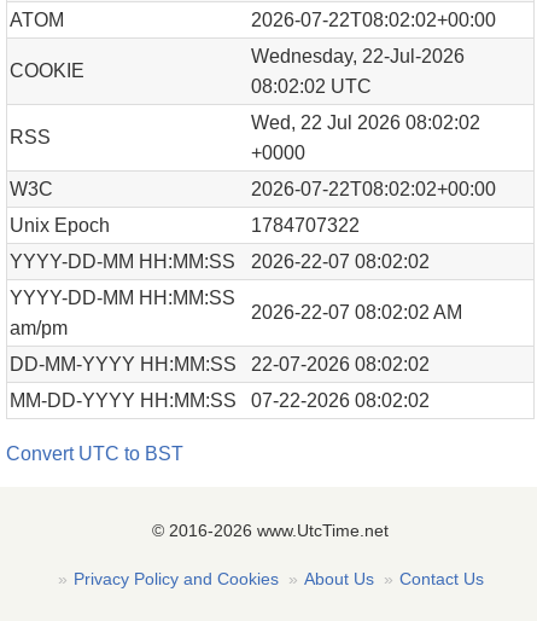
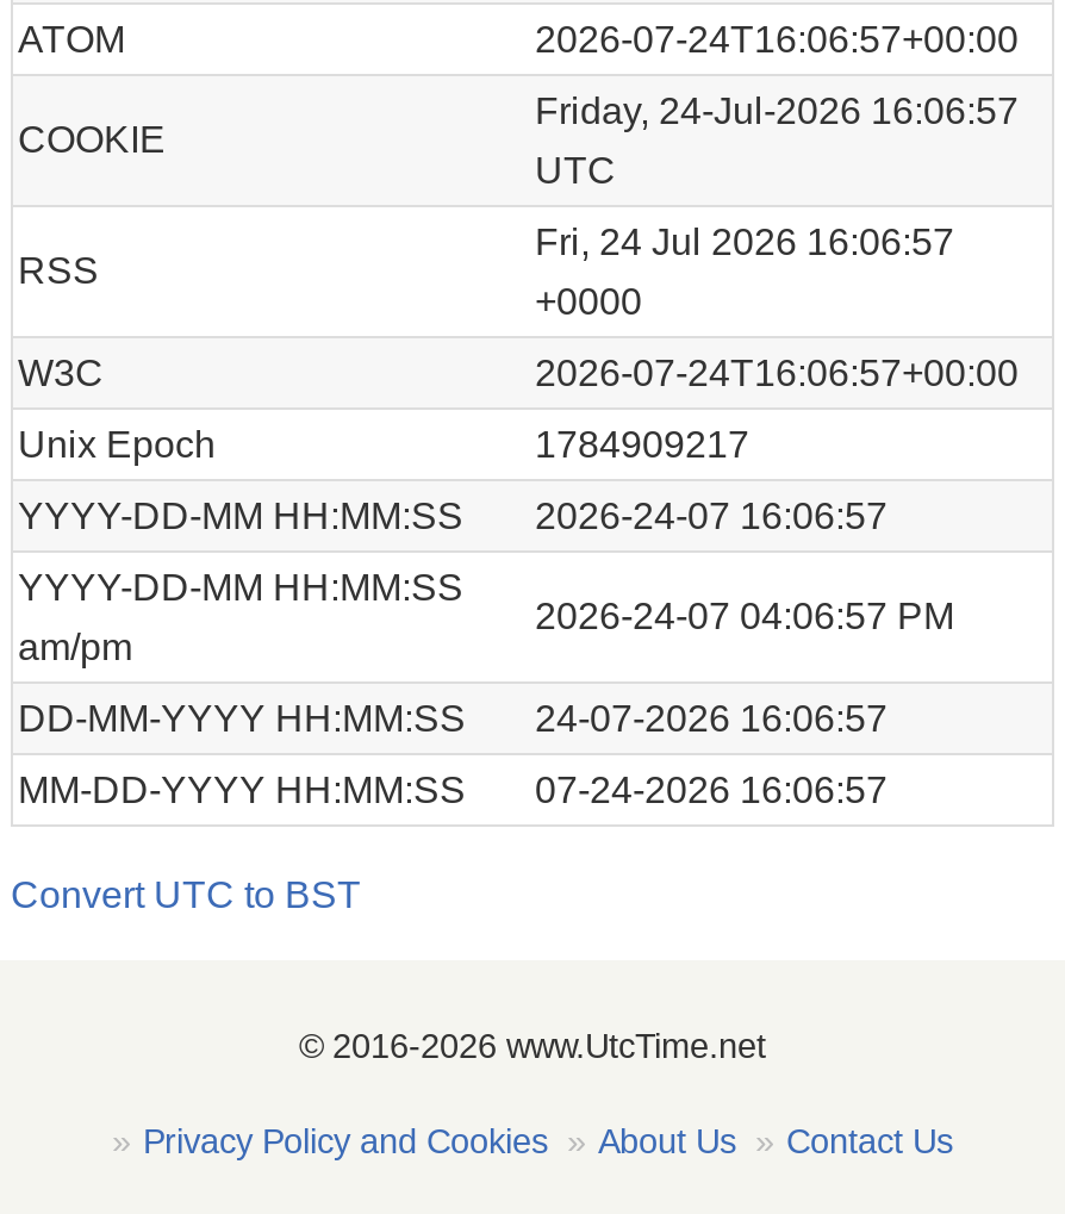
- 2026-07-22T08:02:02+00:00
+ 2026-07-24T16:06:57+00:00

- Wednesday, 22-Jul-2026
+ Friday, 24-Jul-2026 16:06:57

- 08:02:02 UTC
+ UTC

- Wed, 22 Jul 2026 08:02:02
+ Fri, 24 Jul 2026 16:06:57

- 2026-07-22T08:02:02+00:00
+ 2026-07-24T16:06:57+00:00

- 1784707322
+ 1784909217

- YYYY-DD-MM HH:MM:SS 2026-22-07 08:02:02
+ YYYY-DD-MM HH:MM:SS 2026-24-07 16:06:57

- 2026-22-07 08:02:02 AM
+ 2026-24-07 04:06:57 PM

- DD-MM-YYYY HH:MM:SS 22-07-2026 08:02:02
+ DD-MM-YYYY HH:MM:SS 24-07-2026 16:06:57

- MM-DD-YYYY HH:MM:SS 07-22-2026 08:02:02
+ MM-DD-YYYY HH:MM:SS 07-24-2026 16:06:57
